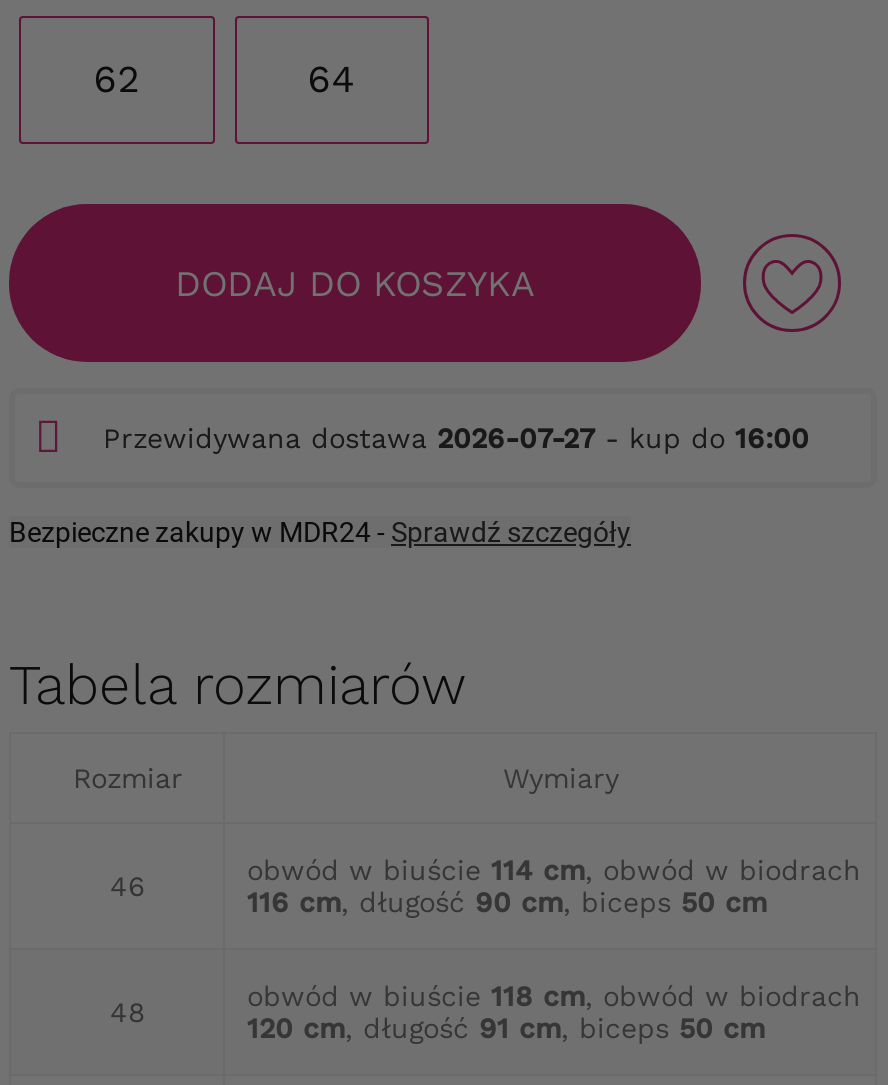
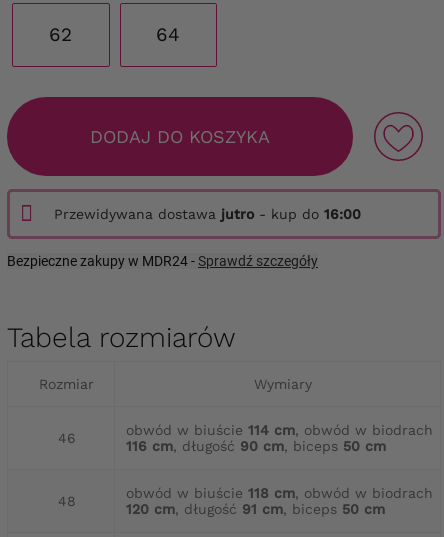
- Przewidywana dostawa 2026-07-27 - kup do 16:00
+ Przewidywana dostawa jutro - kup do 16:00
